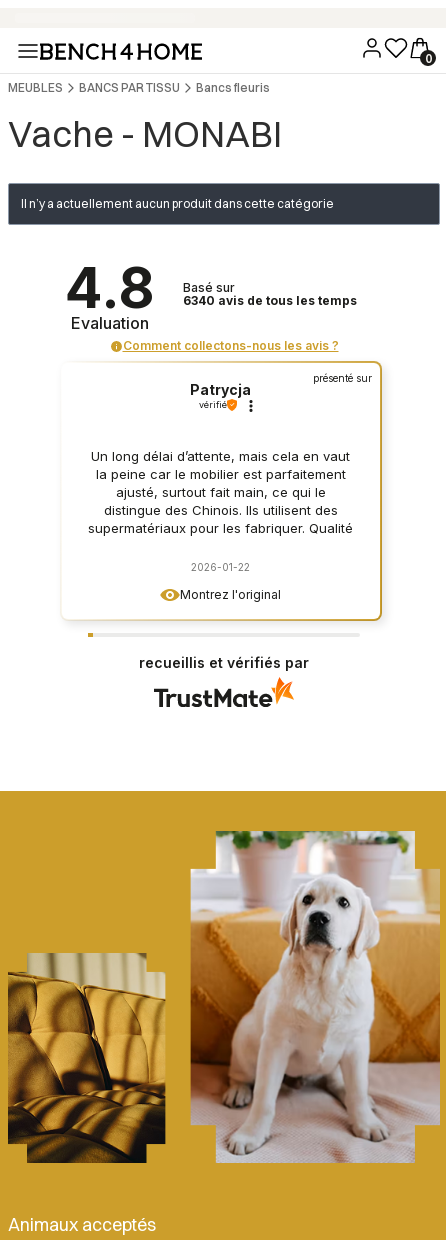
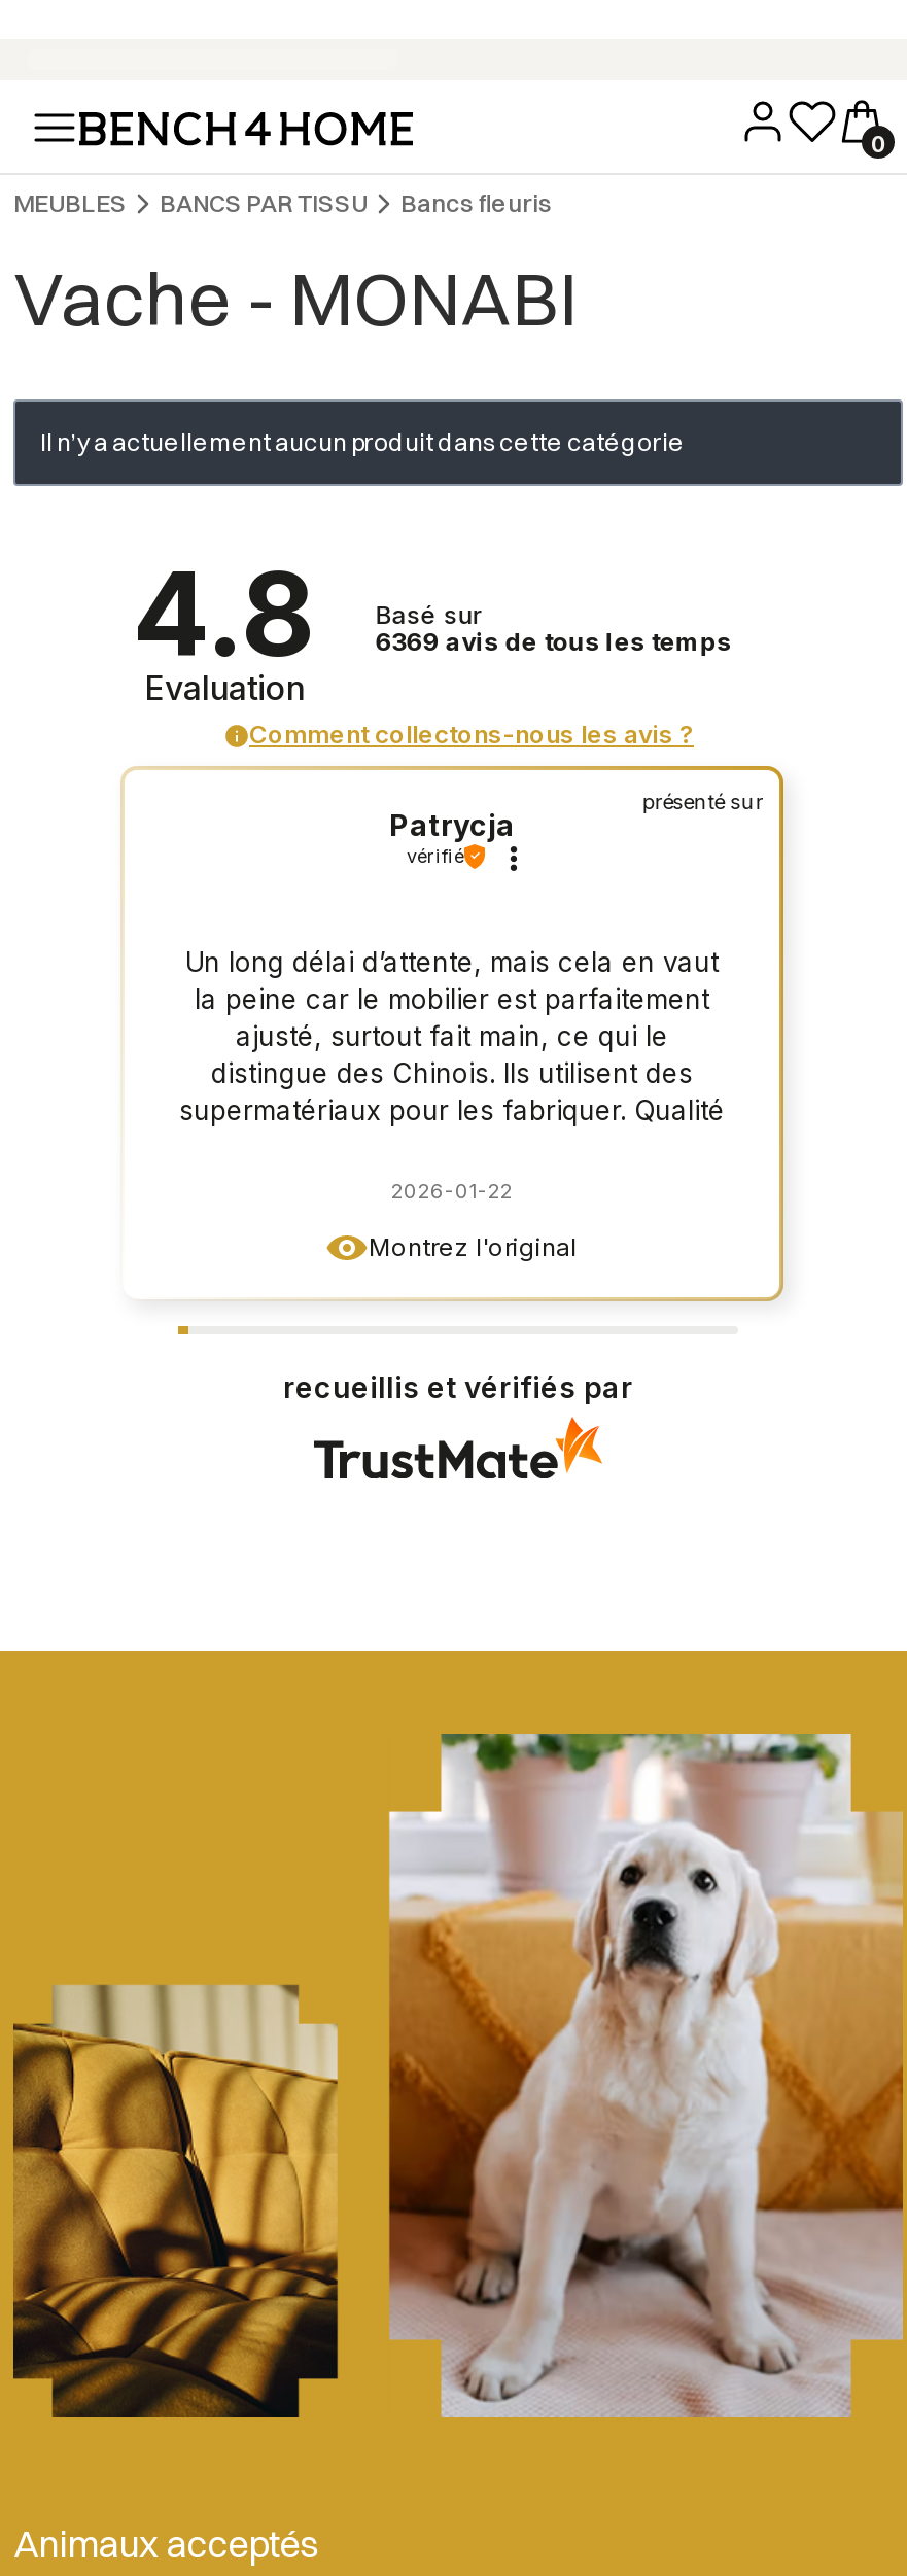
- 6340 avis de tous les temps
+ 6369 avis de tous les temps
